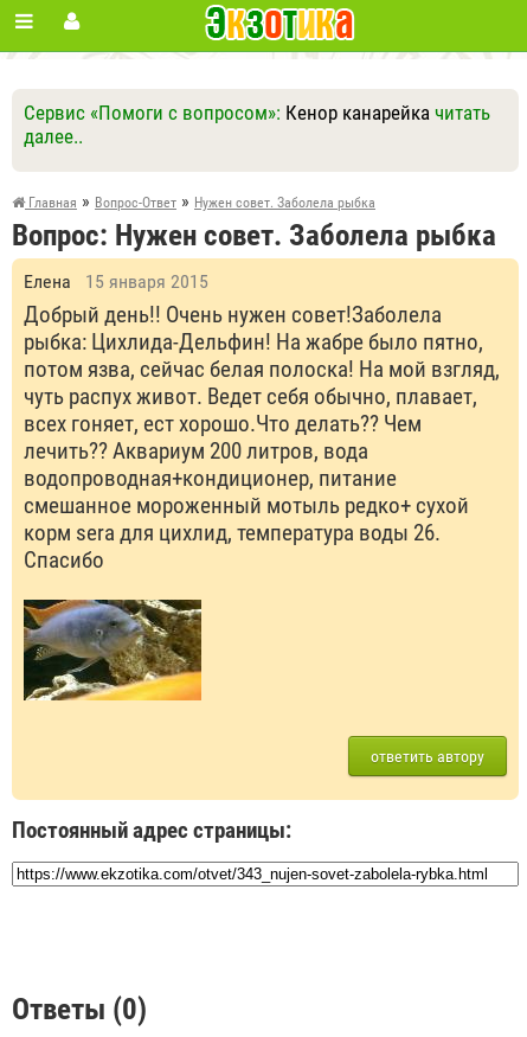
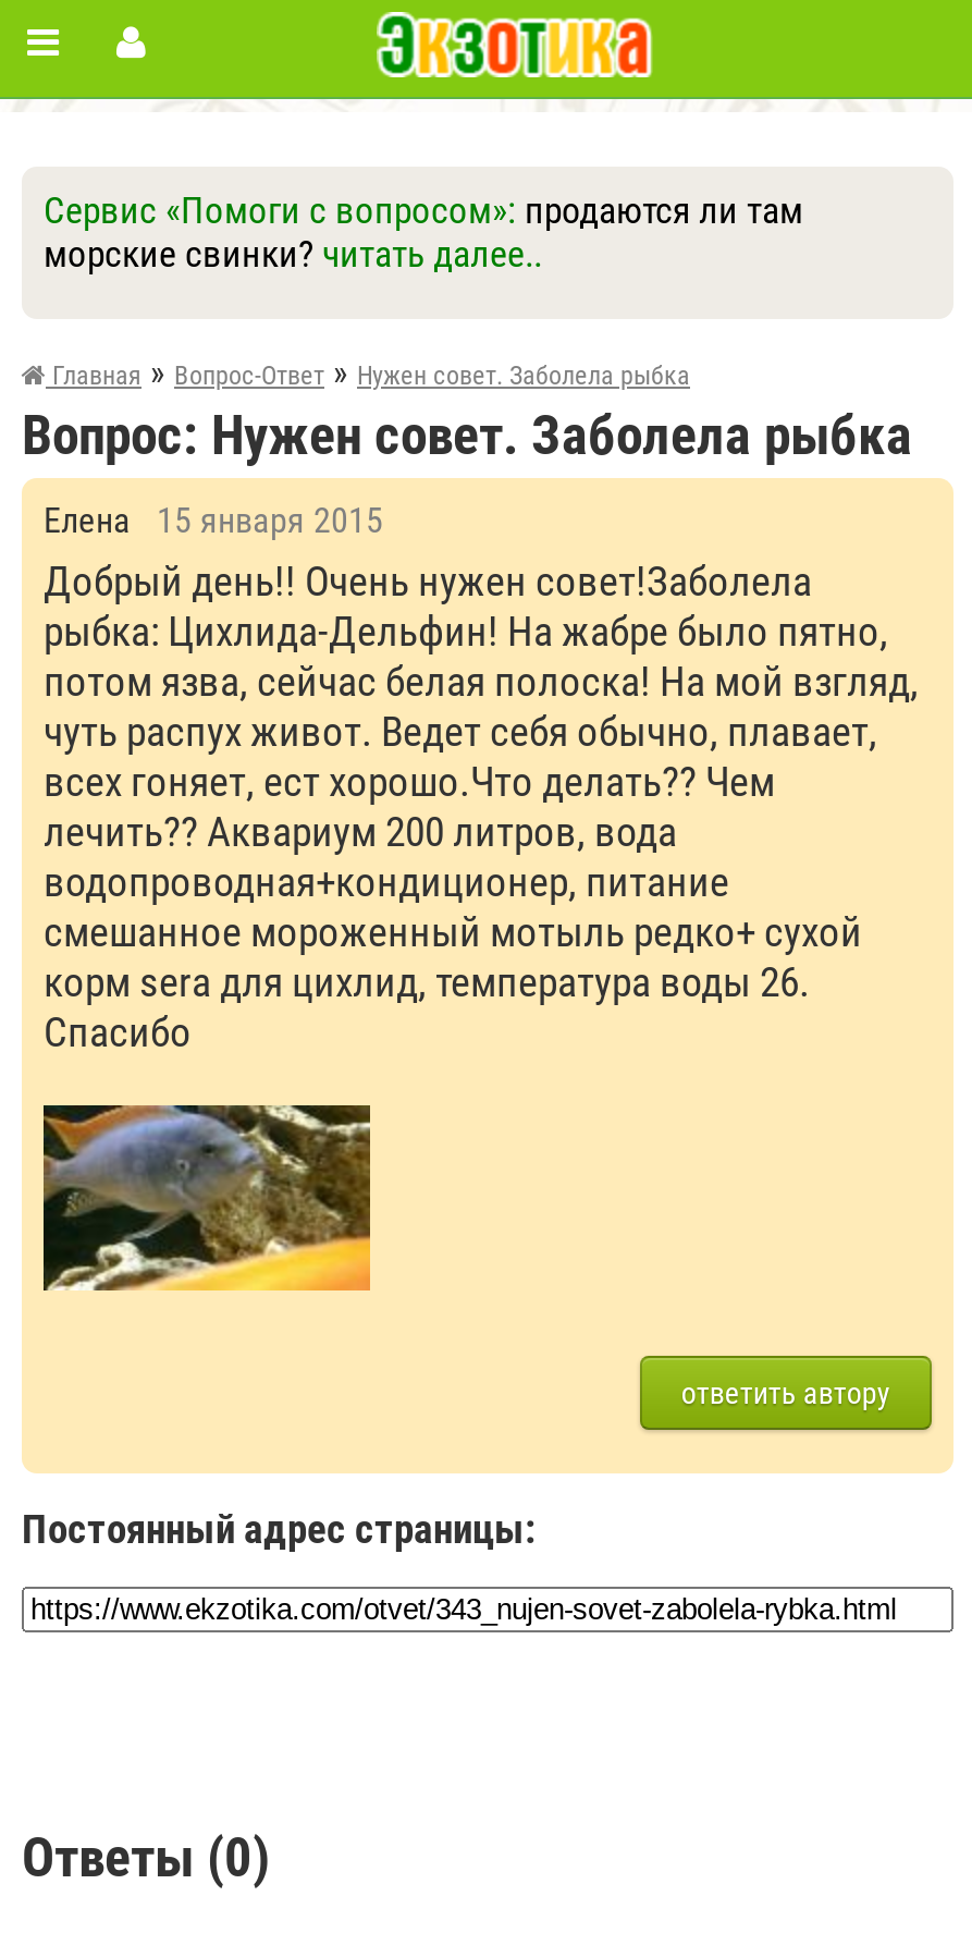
- Сервис «Помоги с вопросом»: Кенор канарейка читать
- далее..
+ Сервис «Помоги с вопросом»: продаются ли там
+ морские свинки? читать далее..
